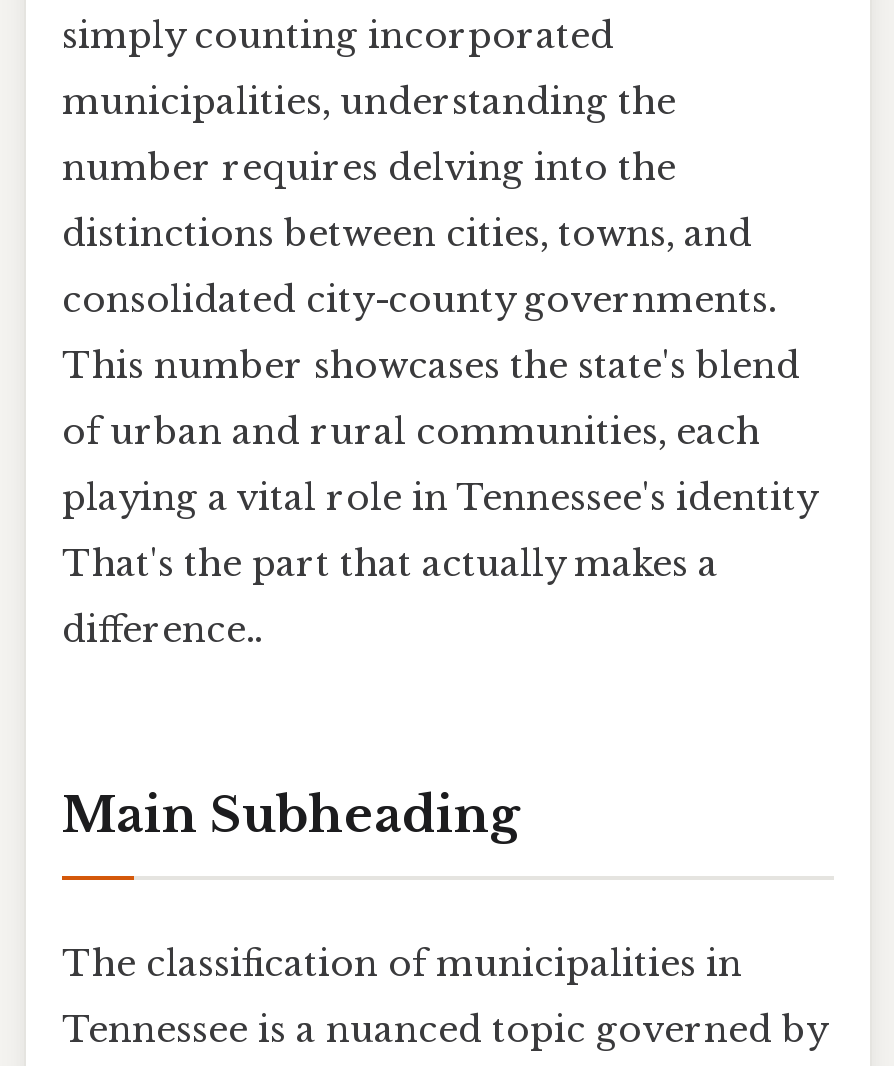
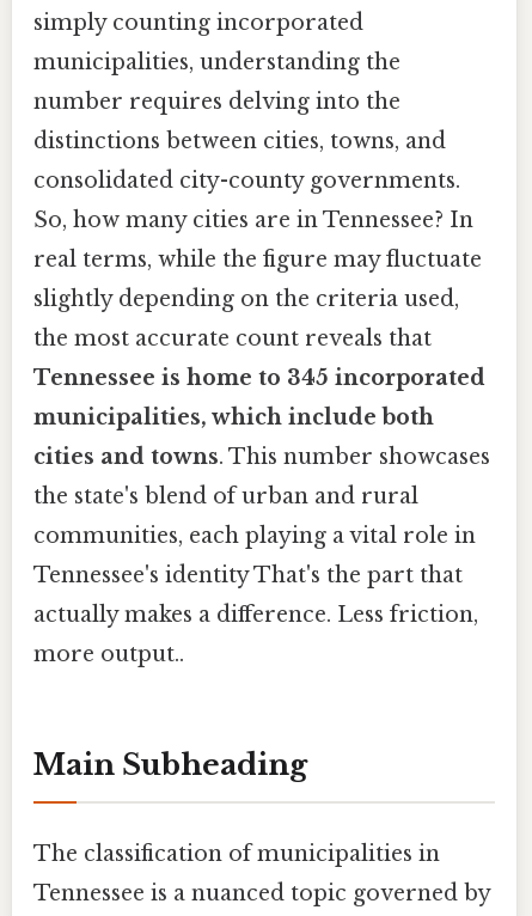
- This number showcases the state's blend
- of urban and rural communities, each
- playing a vital role in Tennessee's identity
- That's the part that actually makes a
- difference..
+ So, how many cities are in Tennessee? In
+ real terms, while the figure may fluctuate
+ slightly depending on the criteria used,
+ the most accurate count reveals that
+ Tennessee is home to 345 incorporated
+ municipalities, which include both
+ cities and towns. This number showcases
+ the state's blend of urban and rural
+ communities, each playing a vital role in
+ Tennessee's identity That's the part that
+ actually makes a difference. Less friction,
+ more output..
